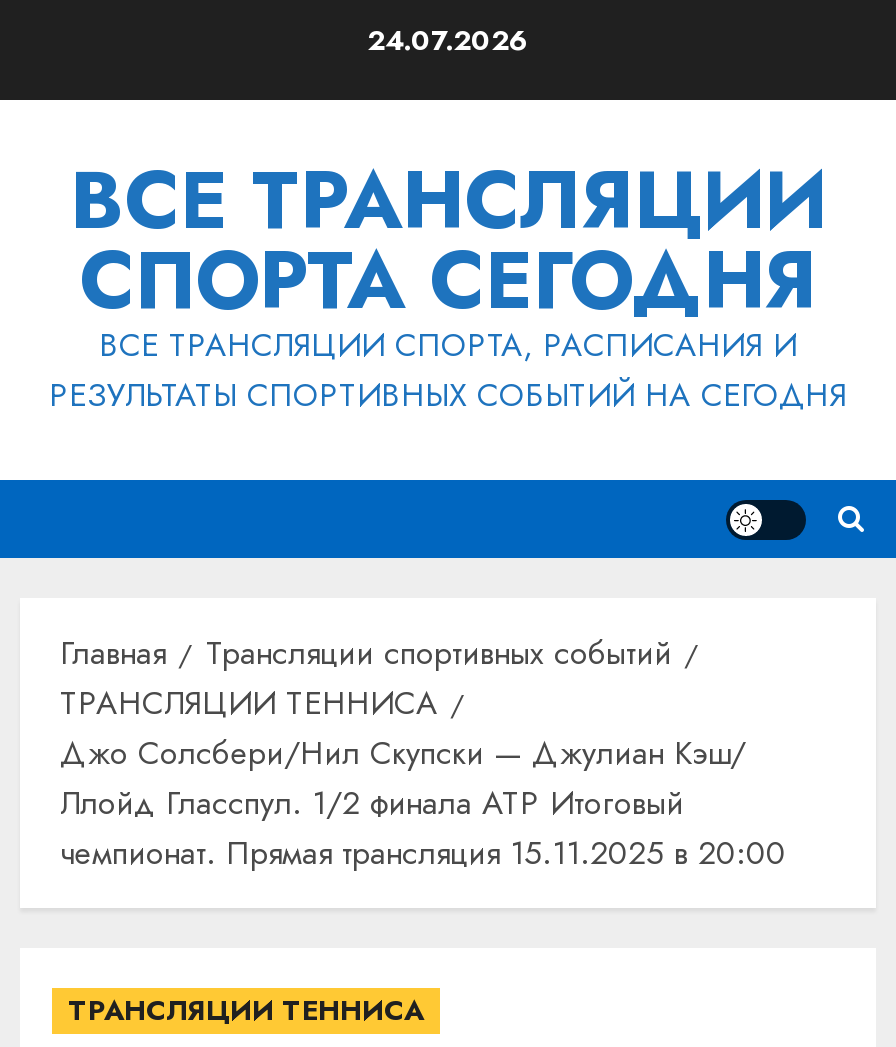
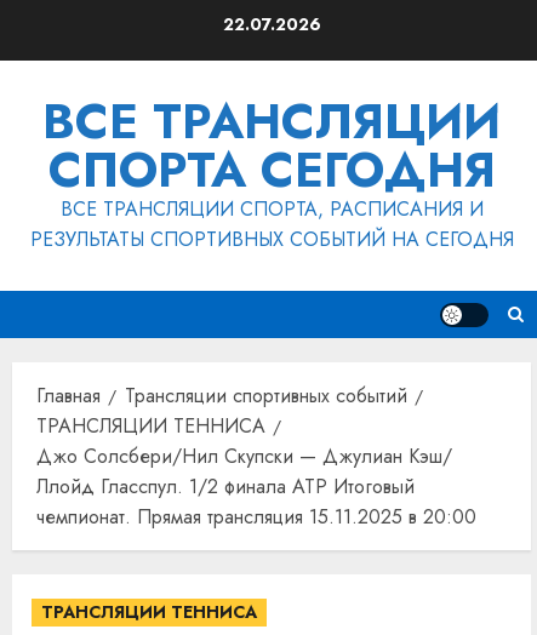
- 24.07.2026
+ 22.07.2026
